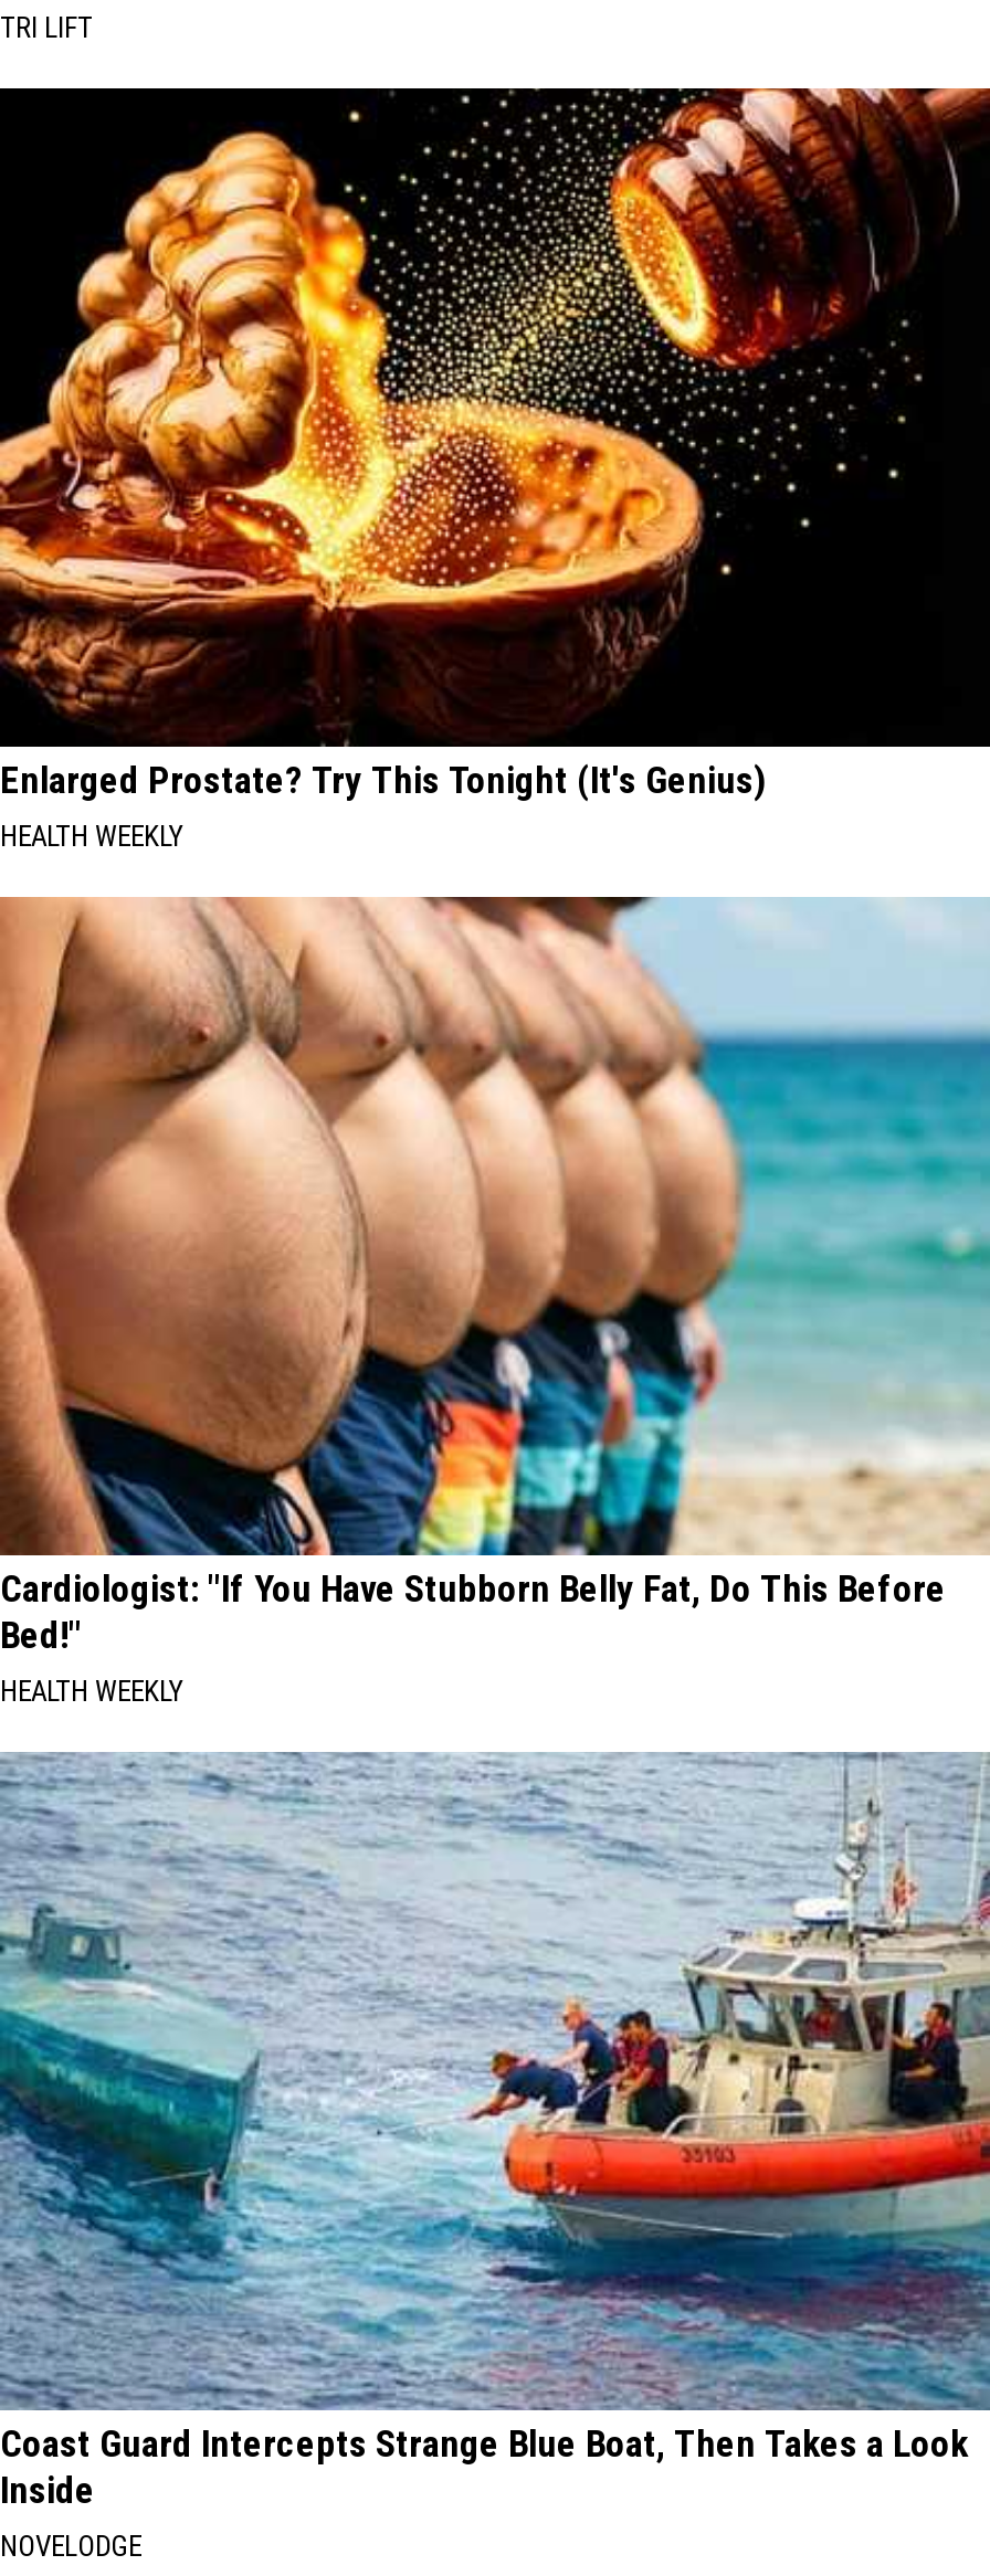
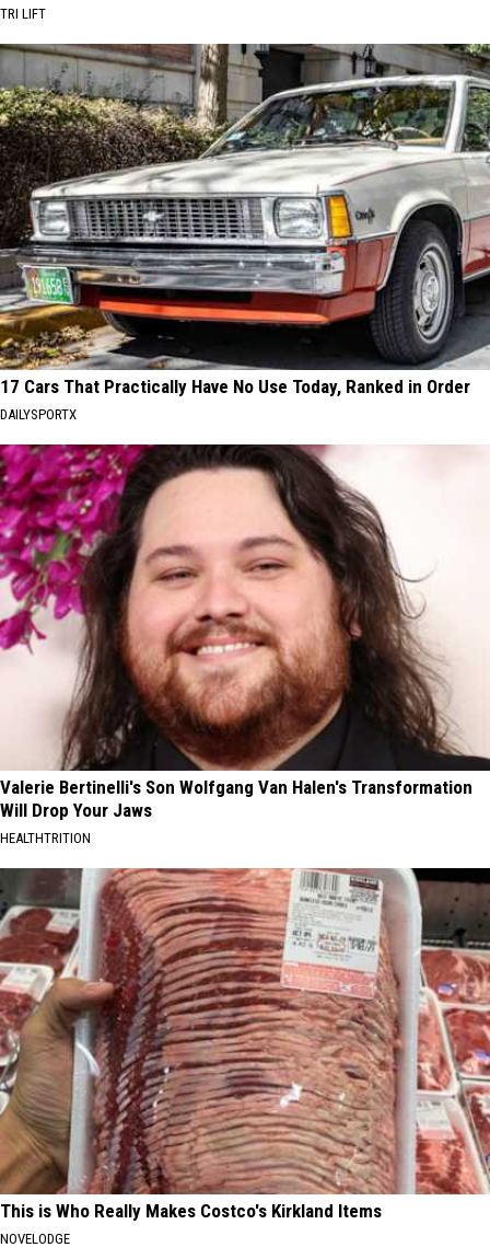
- [image]
- Enlarged Prostate? Try This Tonight (It's Genius)
- HEALTH WEEKLY
+ [image]
+ 17 Cars That Practically Have No Use Today, Ranked in Order
+ DAILYSPORTX

- [image]
- Cardiologist: "If You Have Stubborn Belly Fat, Do This Before
- Bed!"
- HEALTH WEEKLY
+ [image]
+ Valerie Bertinelli's Son Wolfgang Van Halen's Transformation
+ Will Drop Your Jaws
+ HEALTHTRITION

- [image]
- Coast Guard Intercepts Strange Blue Boat, Then Takes a Look
- Inside
+ [image]
+ This is Who Really Makes Costco's Kirkland Items
